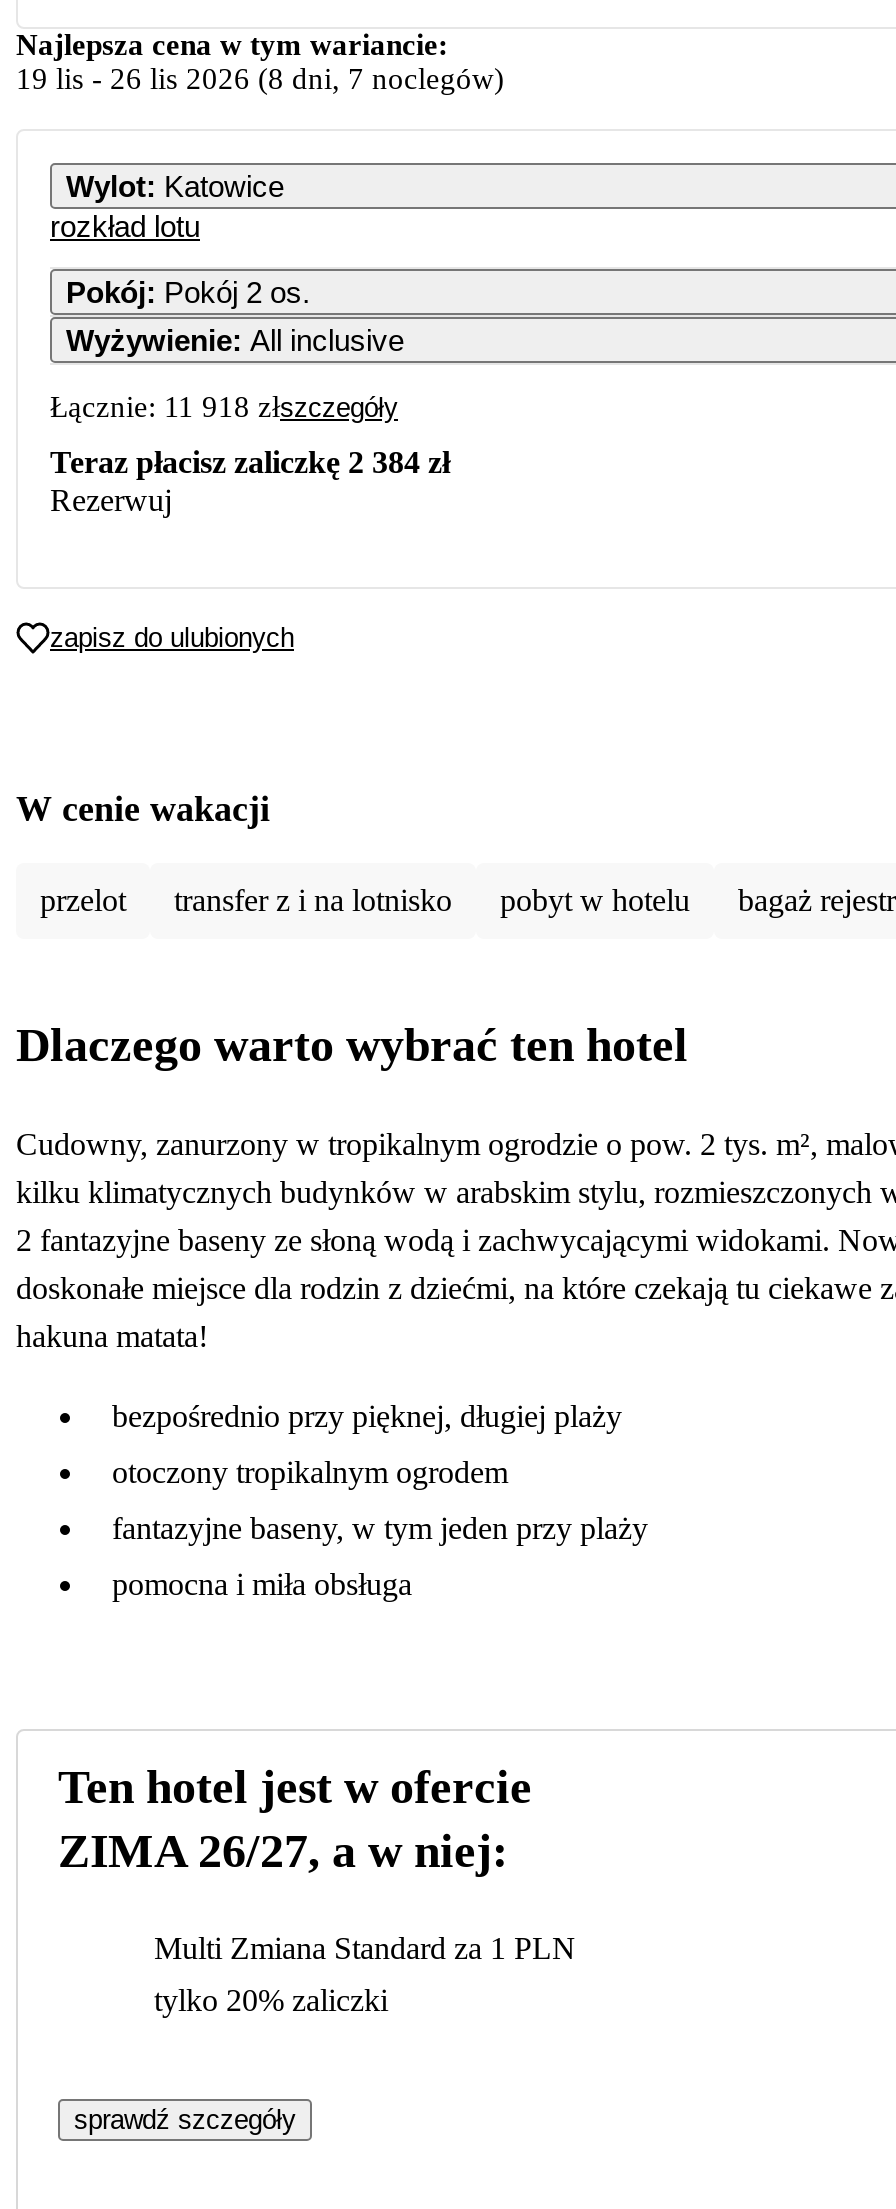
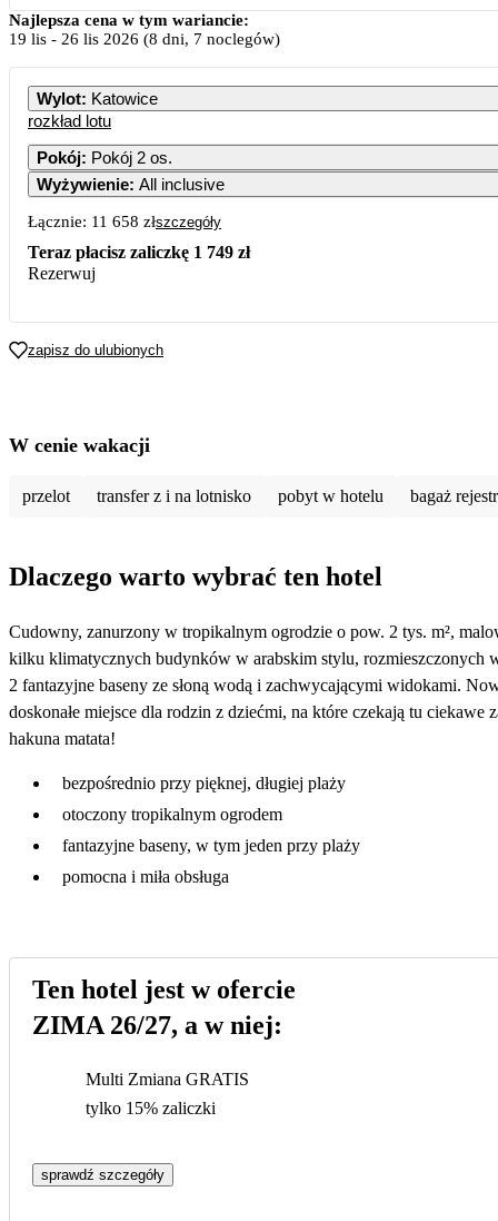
- Łącznie: 11 918 złszczegóły
+ Łącznie: 11 658 złszczegóły

- Teraz płacisz zaliczkę 2 384 zł
+ Teraz płacisz zaliczkę 1 749 zł

- Multi Zmiana Standard za 1 PLN
+ Multi Zmiana GRATIS

- tylko 20% zaliczki
+ tylko 15% zaliczki
